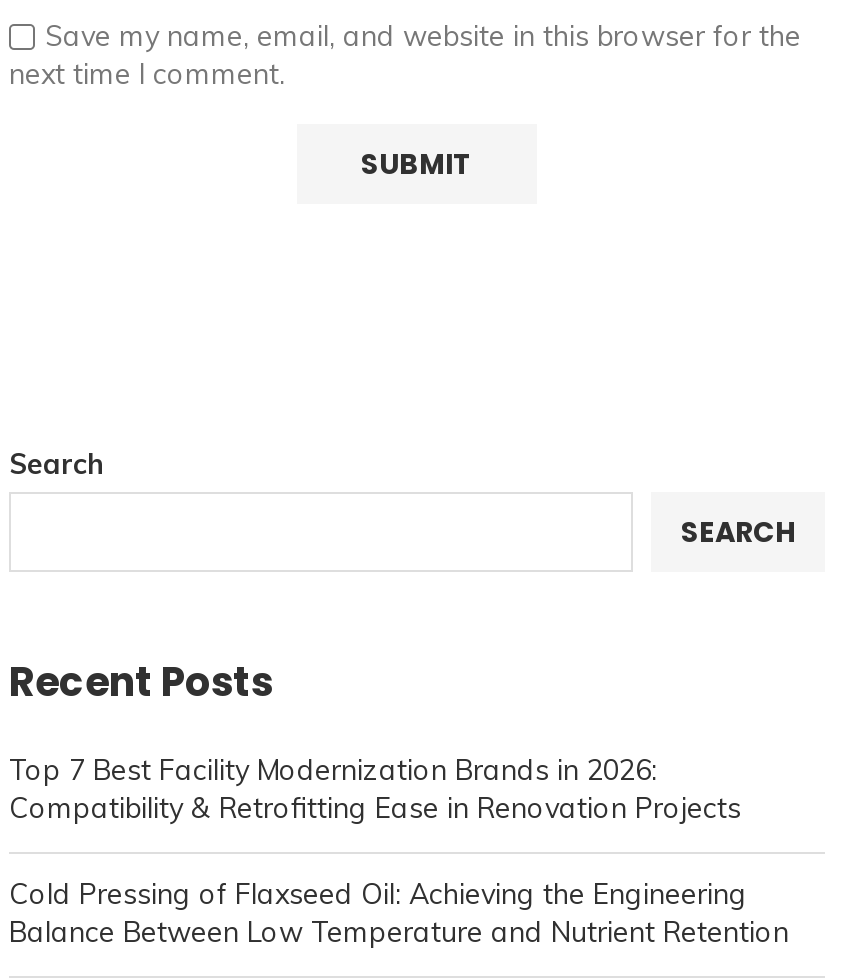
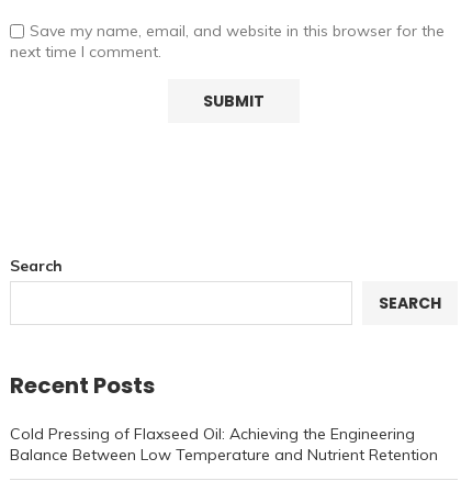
- Top 7 Best Facility Modernization Brands in 2026:
- Compatibility & Retrofitting Ease in Renovation Projects
